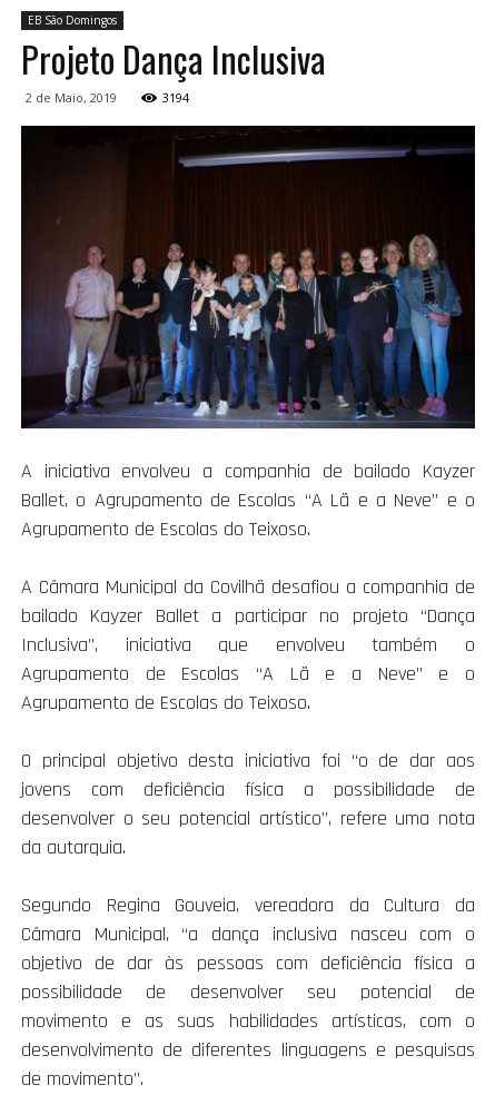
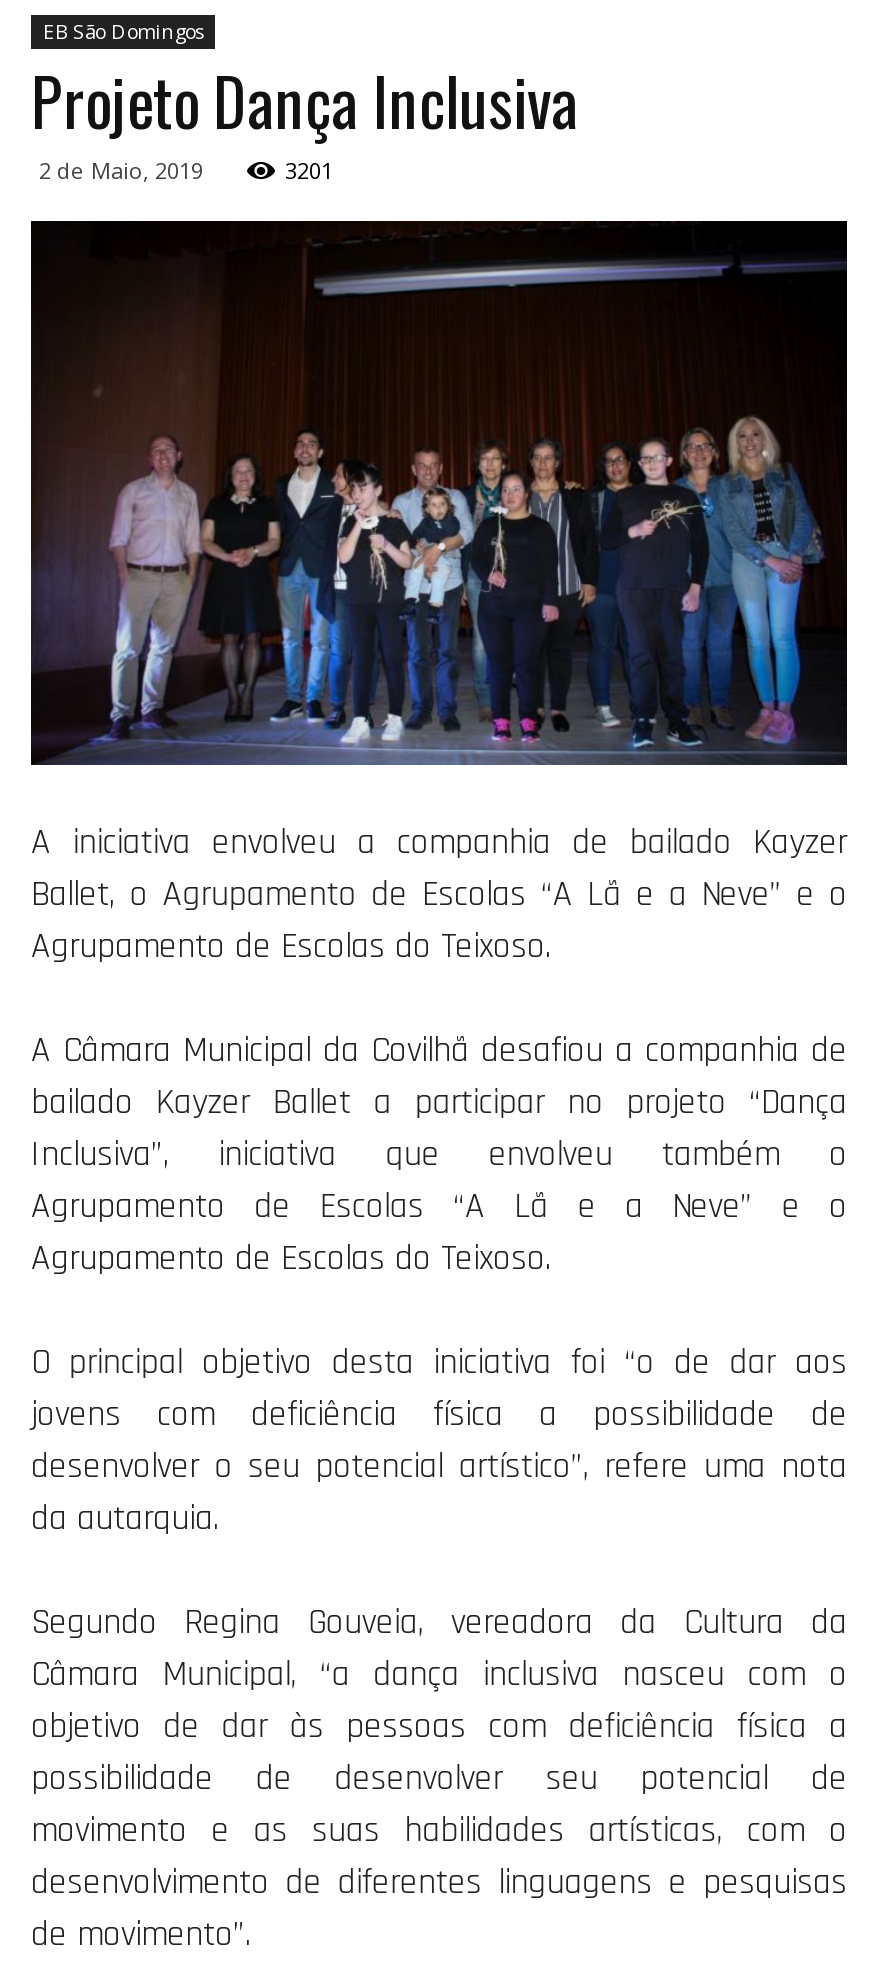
- 3194
+ 3201
